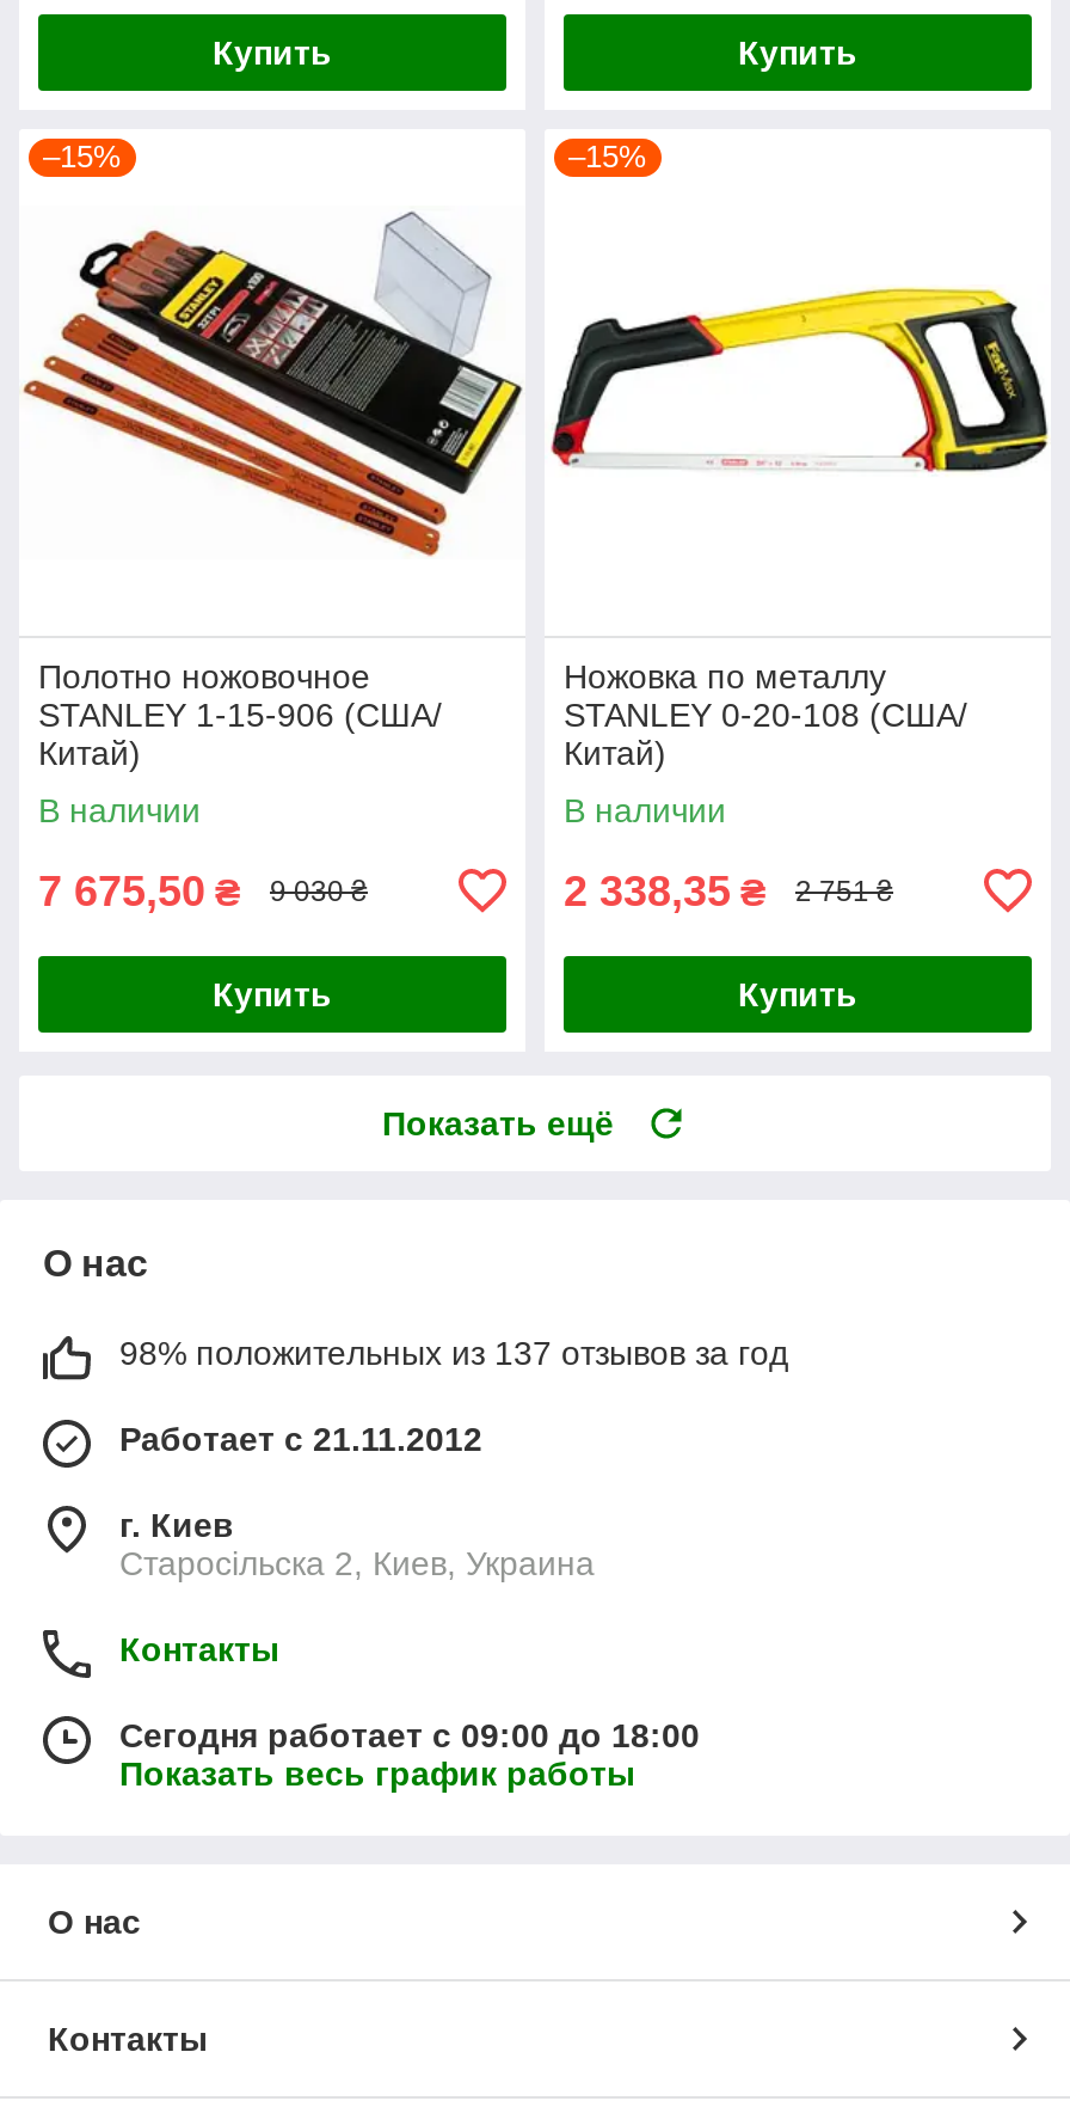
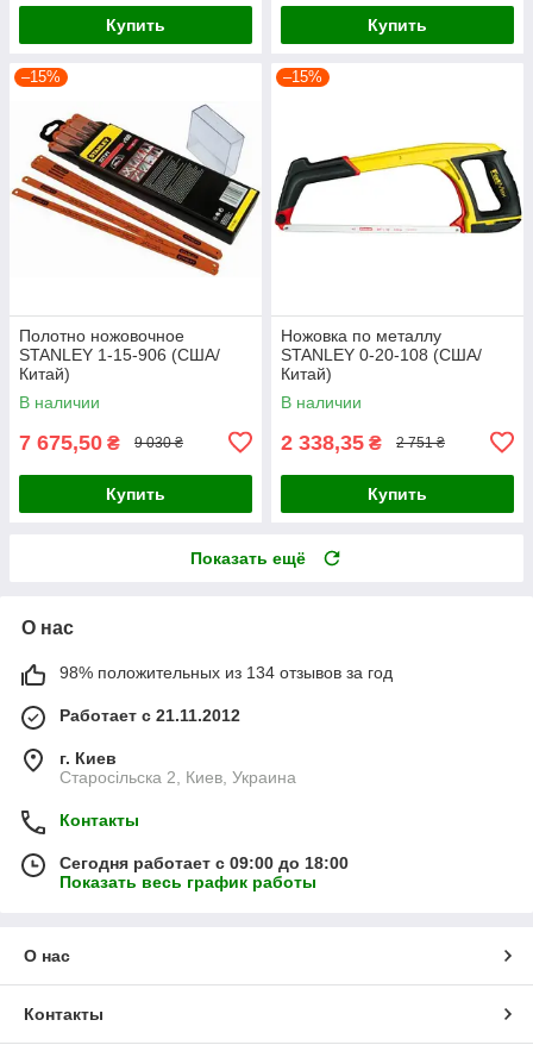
- 98% положительных из 137 отзывов за год
+ 98% положительных из 134 отзывов за год
